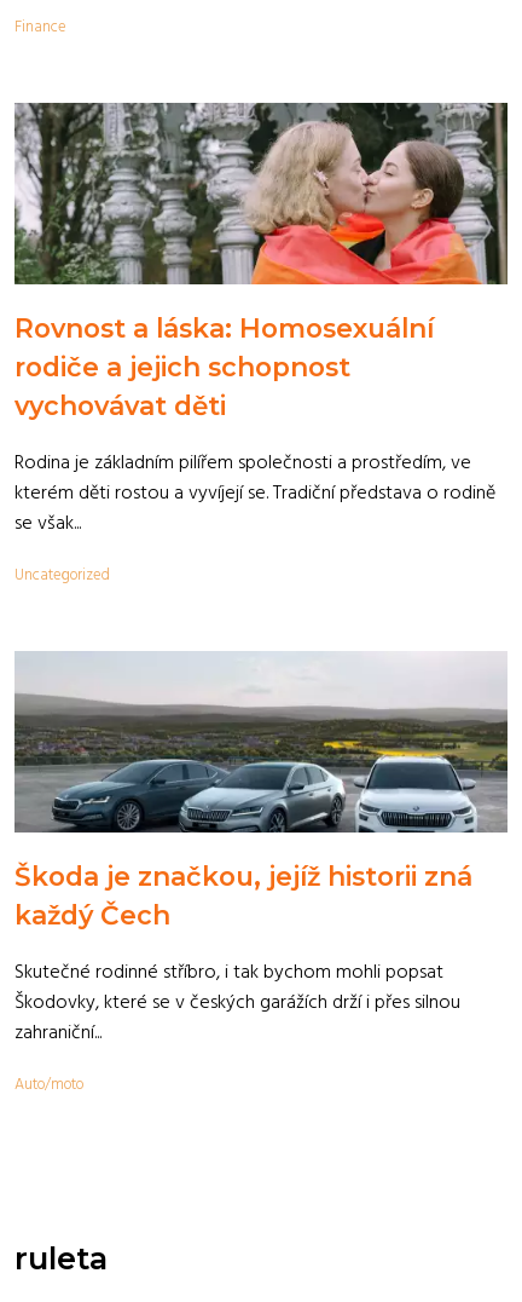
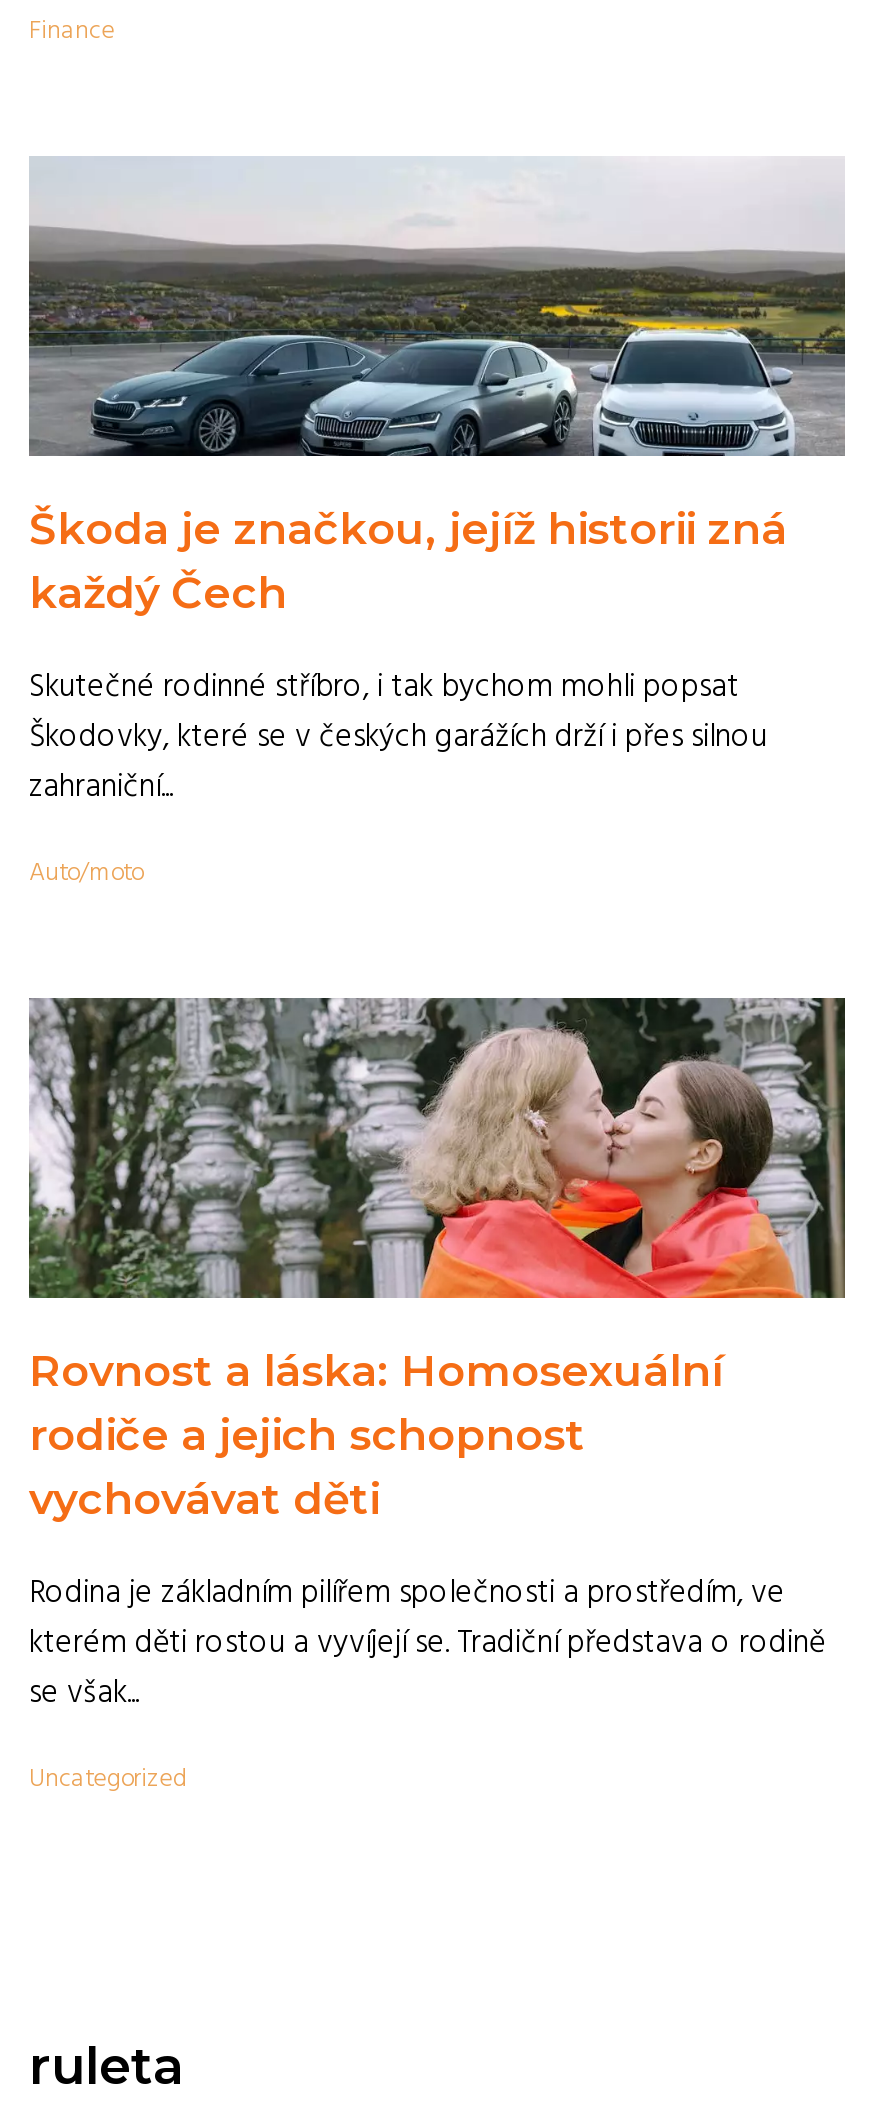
moved down: [image] | Rovnost a láska: Homosexuální | rodiče a jejich schopnost | vychovávat děti | Rodina je základním pilířem společnosti a prostředím, ve | kterém děti rostou a vyvíjejí se. Tradiční představa o rodině | se však... | Uncategorized

moved up: [image] | Škoda je značkou, jejíž historii zná | každý Čech | Skutečné rodinné stříbro, i tak bychom mohli popsat | Škodovky, které se v českých garážích drží i přes silnou | zahraniční... | Auto/moto
